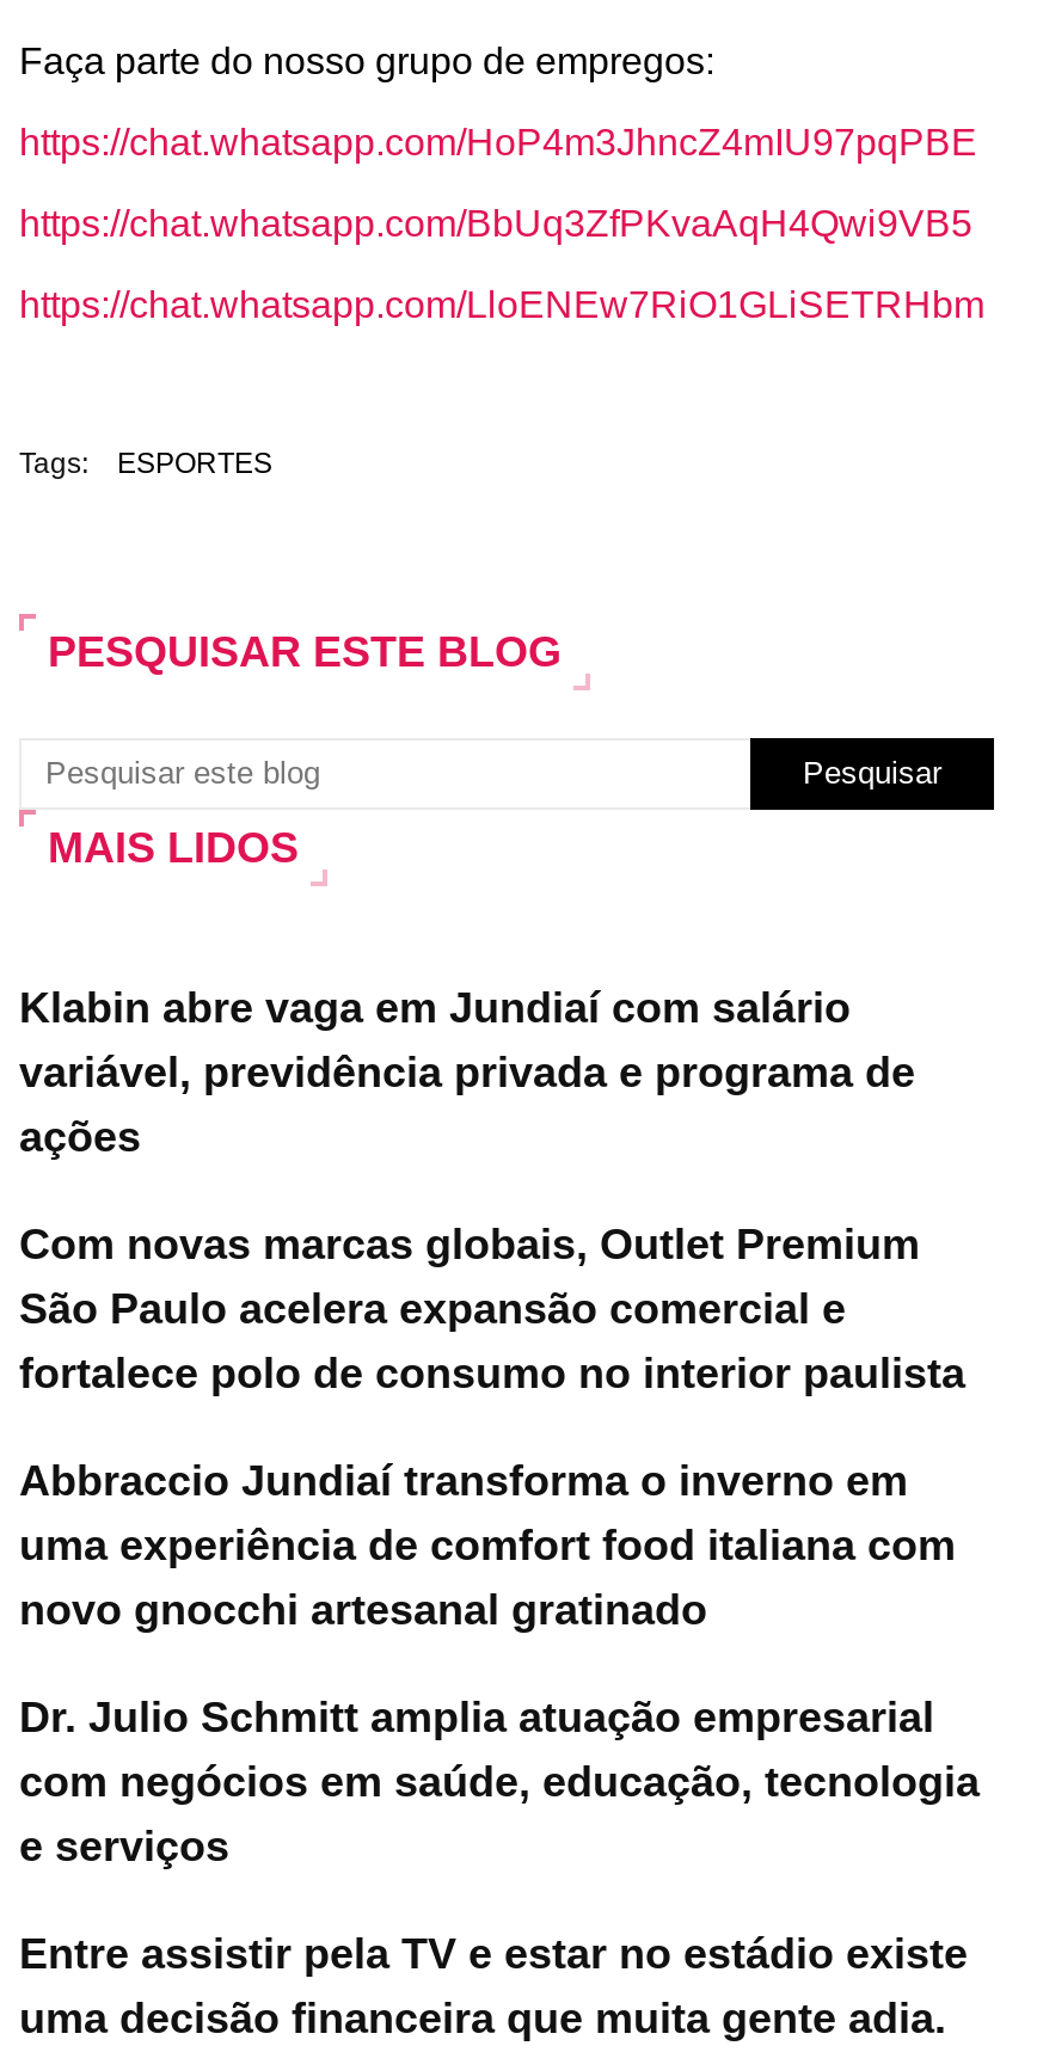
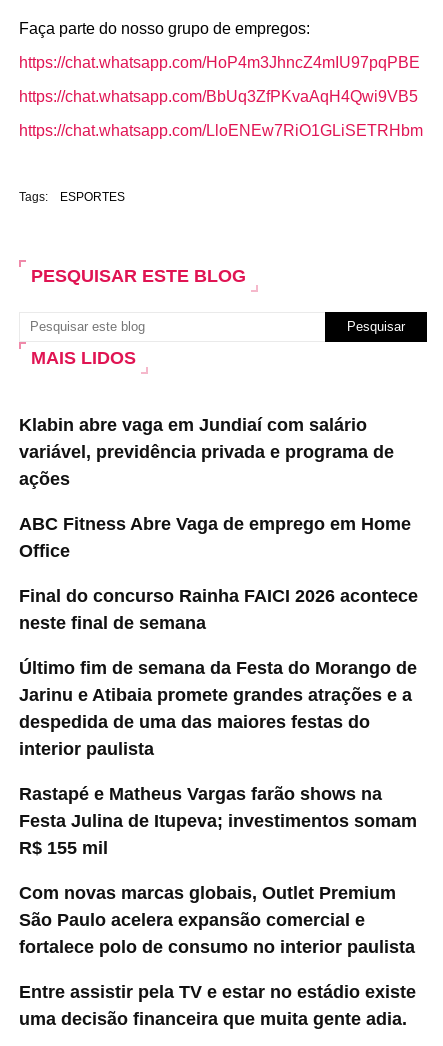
+ ABC Fitness Abre Vaga de emprego em Home
+ Office
+ Final do concurso Rainha FAICI 2026 acontece
+ neste final de semana
+ Último fim de semana da Festa do Morango de
+ Jarinu e Atibaia promete grandes atrações e a
+ despedida de uma das maiores festas do
+ interior paulista
+ Rastapé e Matheus Vargas farão shows na
+ Festa Julina de Itupeva; investimentos somam
+ R$ 155 mil

moved down: Com novas marcas globais, Outlet Premium | São Paulo acelera expansão comercial e | fortalece polo de consumo no interior paulista

- Abbraccio Jundiaí transforma o inverno em
- uma experiência de comfort food italiana com
- novo gnocchi artesanal gratinado
- Dr. Julio Schmitt amplia atuação empresarial
- com negócios em saúde, educação, tecnologia
- e serviços
